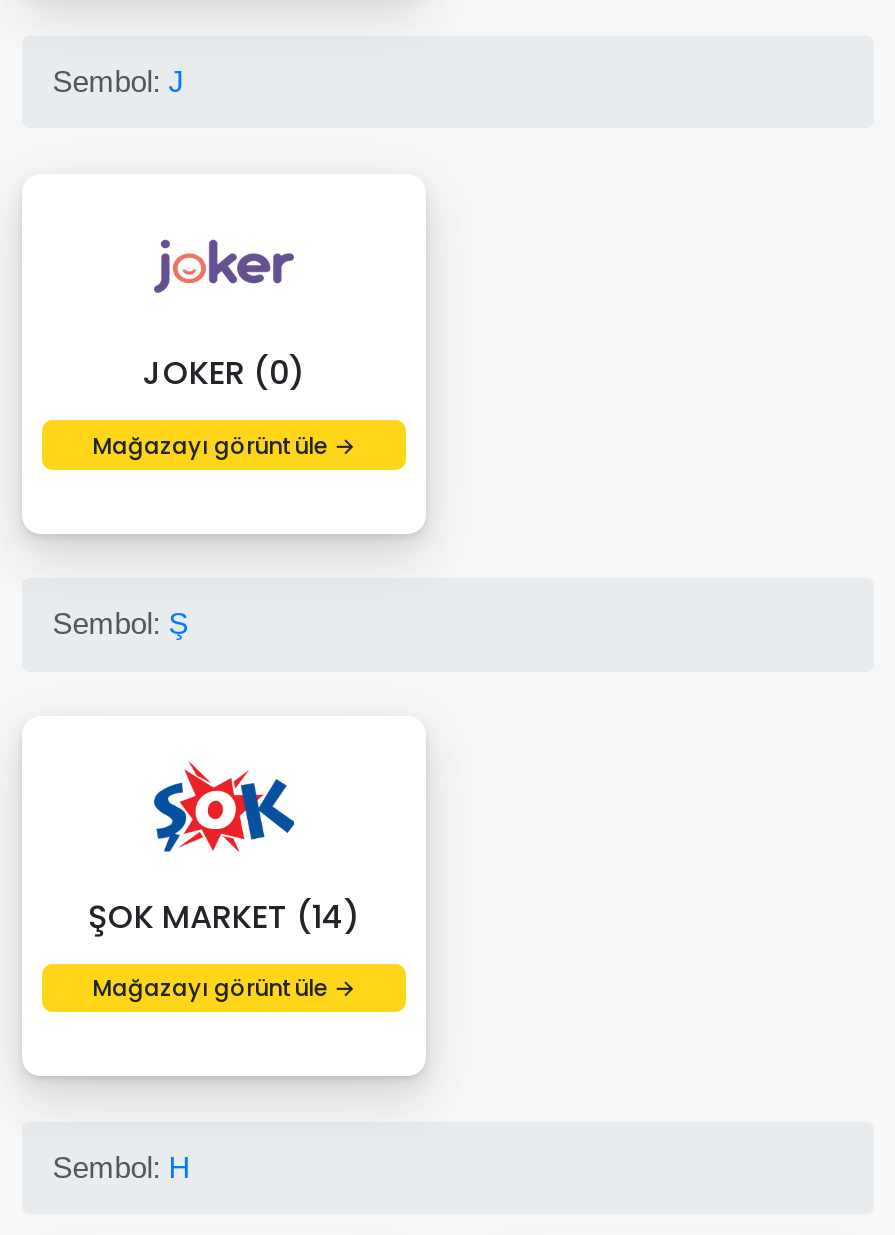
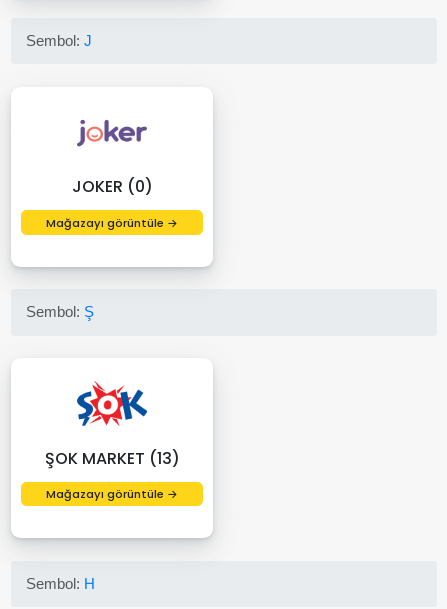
- ŞOK MARKET (14)
+ ŞOK MARKET (13)
